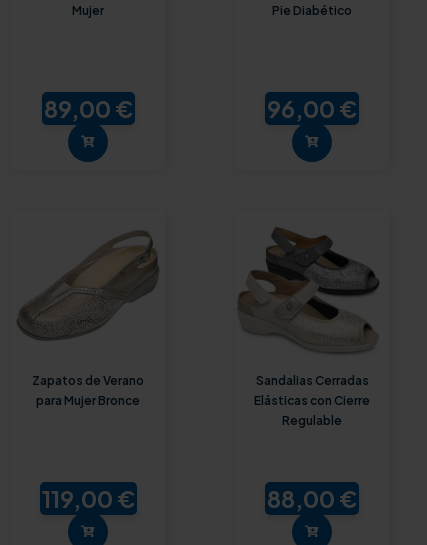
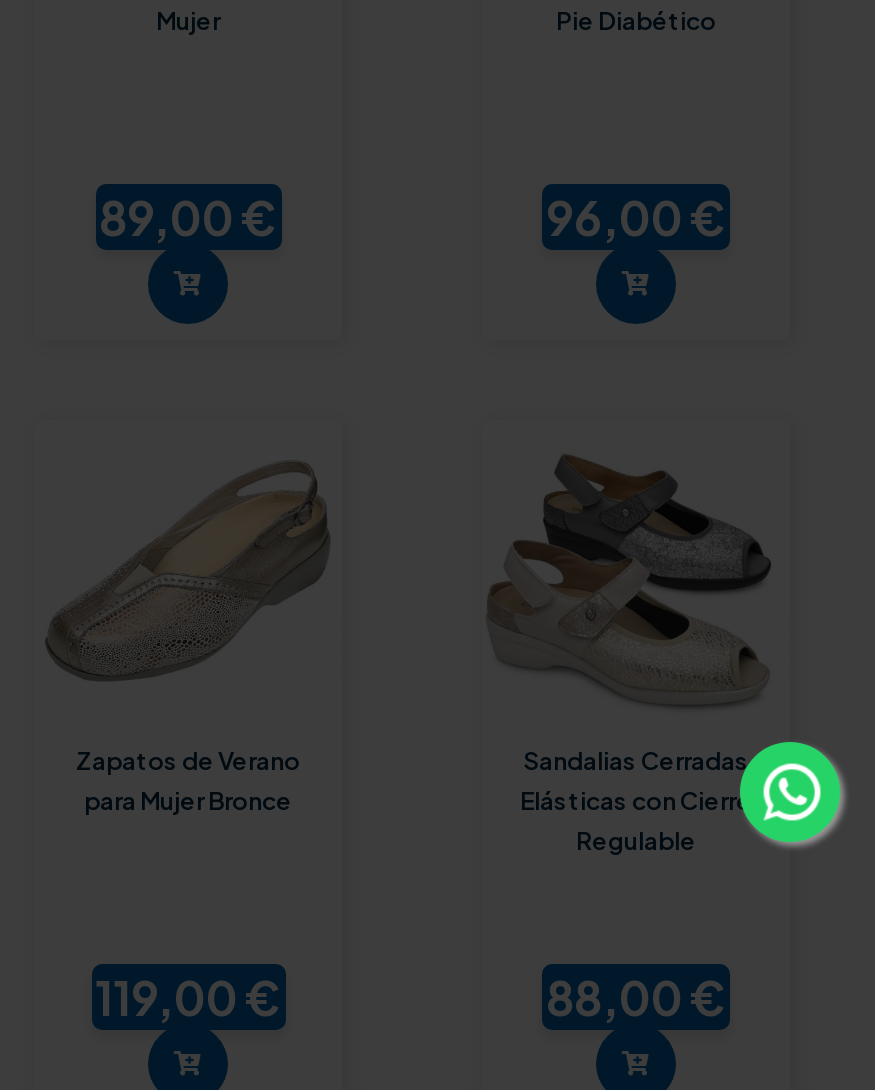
+ [image]
